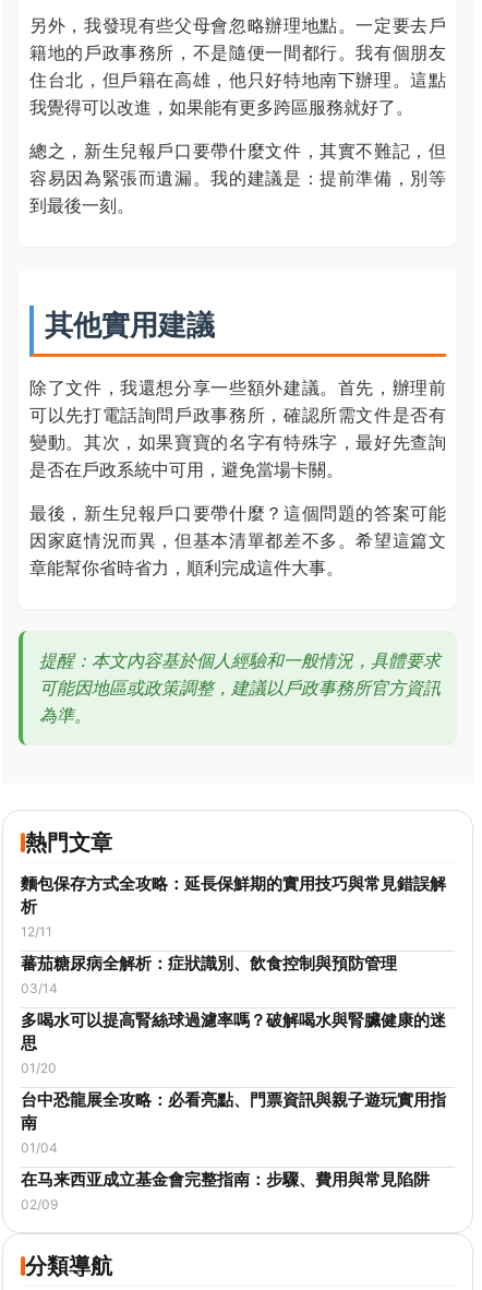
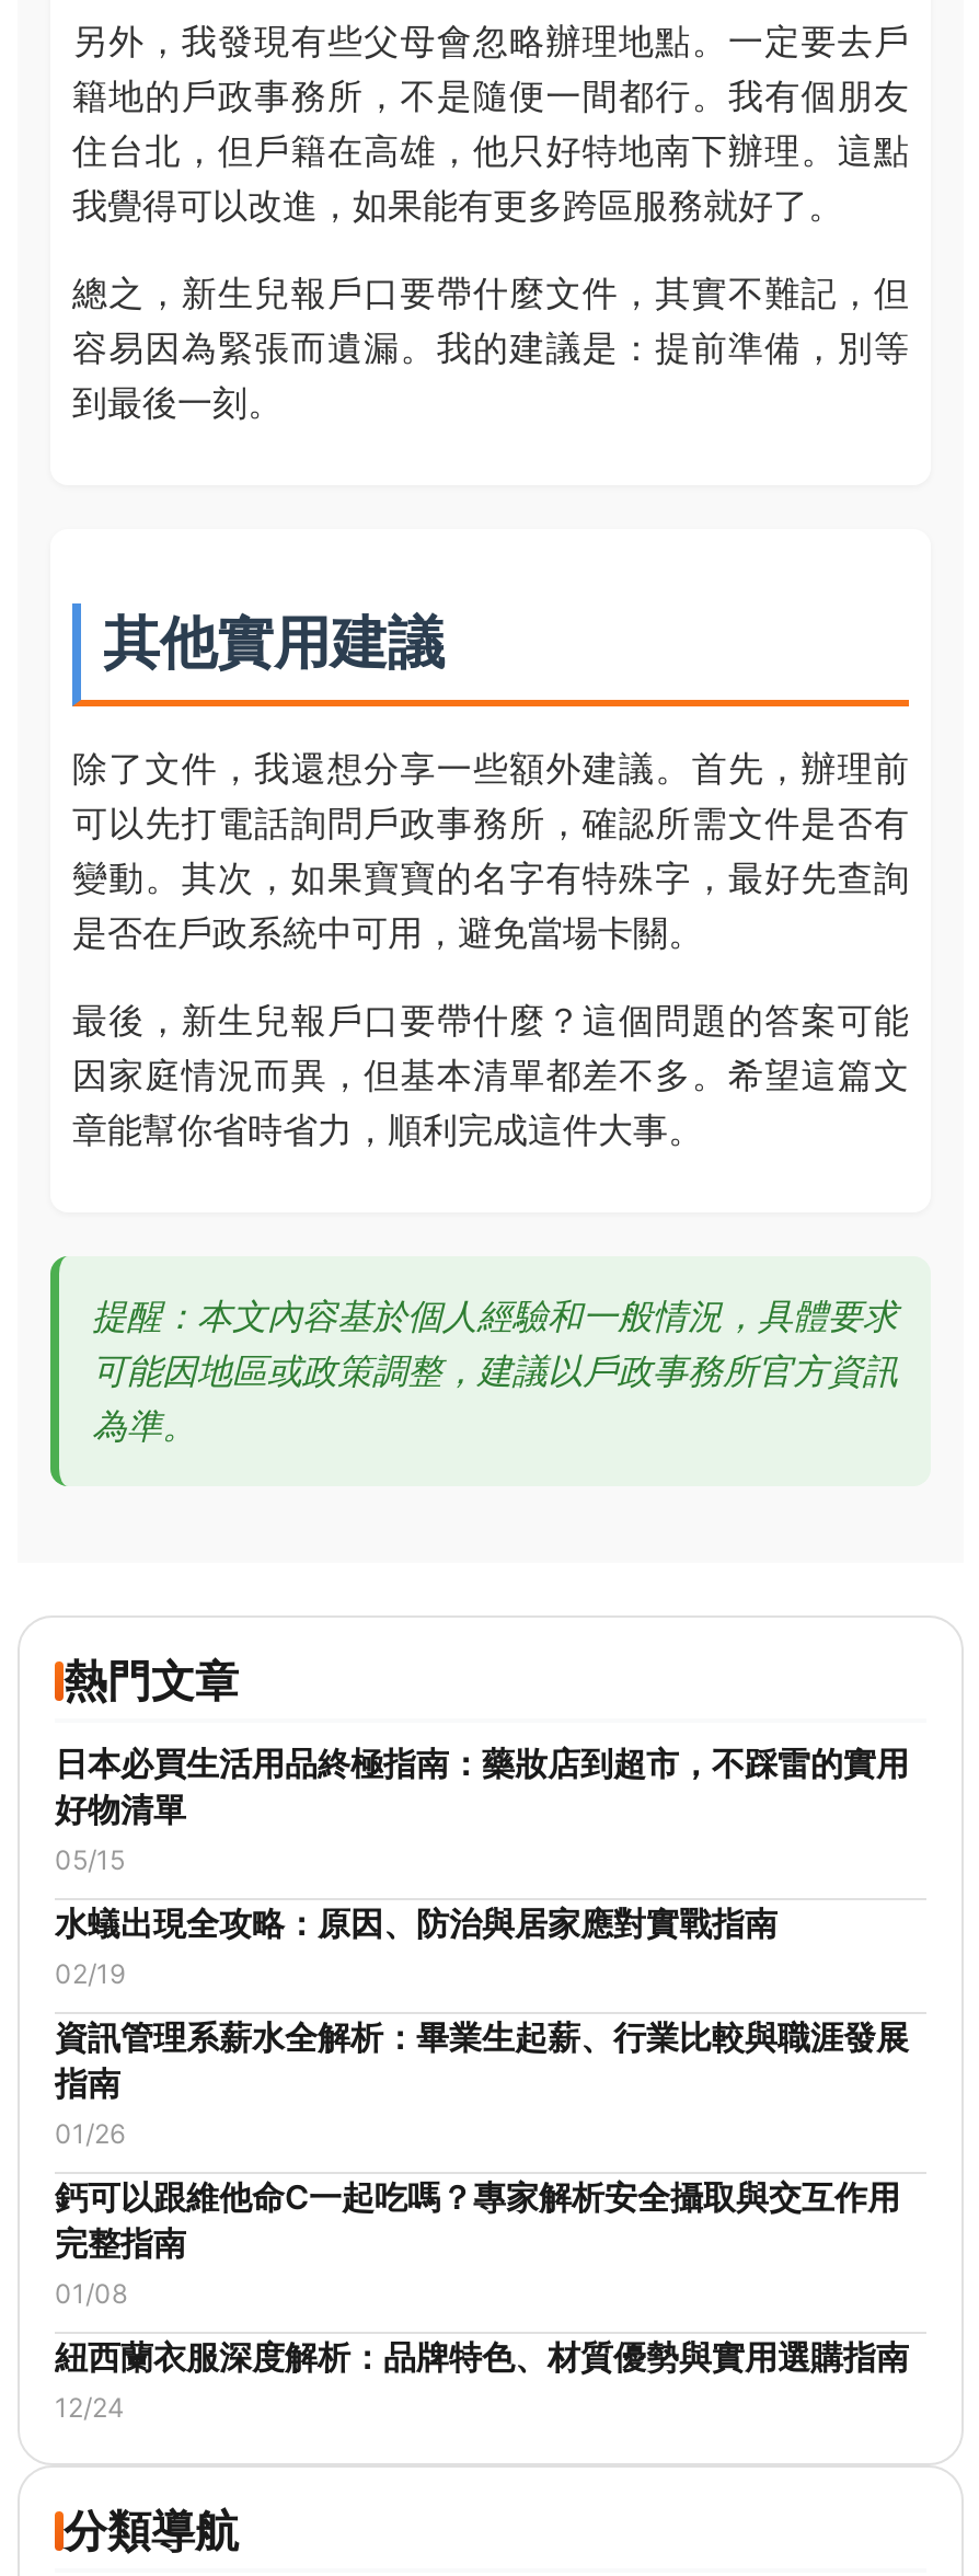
- 麵包保存方式全攻略：延長保鮮期的實用技巧與常見錯誤解
- 析
- 12/11
+ 日本必買生活用品終極指南：藥妝店到超市，不踩雷的實用
+ 好物清單
+ 05/15

- 蕃茄糖尿病全解析：症狀識別、飲食控制與預防管理
- 03/14
+ 水蟻出現全攻略：原因、防治與居家應對實戰指南
+ 02/19

- 多喝水可以提高腎絲球過濾率嗎？破解喝水與腎臟健康的迷
- 思
- 01/20
+ 資訊管理系薪水全解析：畢業生起薪、行業比較與職涯發展
+ 指南
+ 01/26

- 台中恐龍展全攻略：必看亮點、門票資訊與親子遊玩實用指
- 南
- 01/04
+ 鈣可以跟維他命C一起吃嗎？專家解析安全攝取與交互作用
+ 完整指南
+ 01/08

- 在马来西亚成立基金會完整指南：步驟、費用與常見陷阱
- 02/09
+ 紐西蘭衣服深度解析：品牌特色、材質優勢與實用選購指南
+ 12/24
